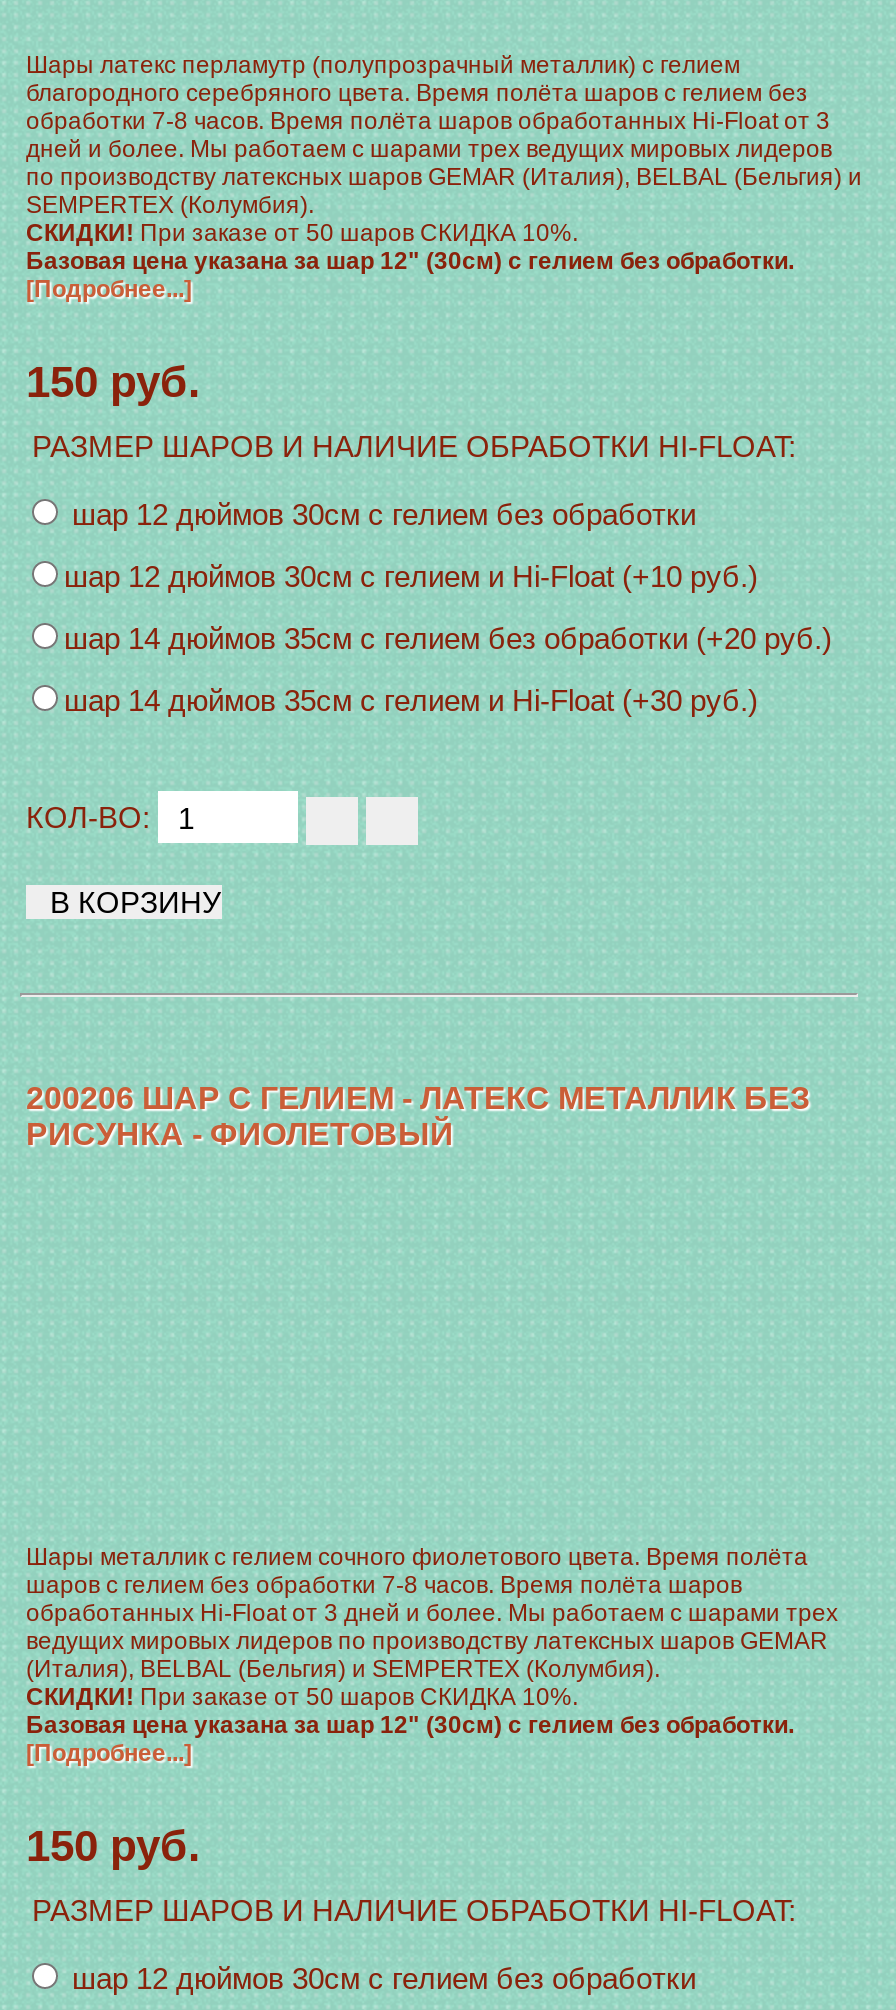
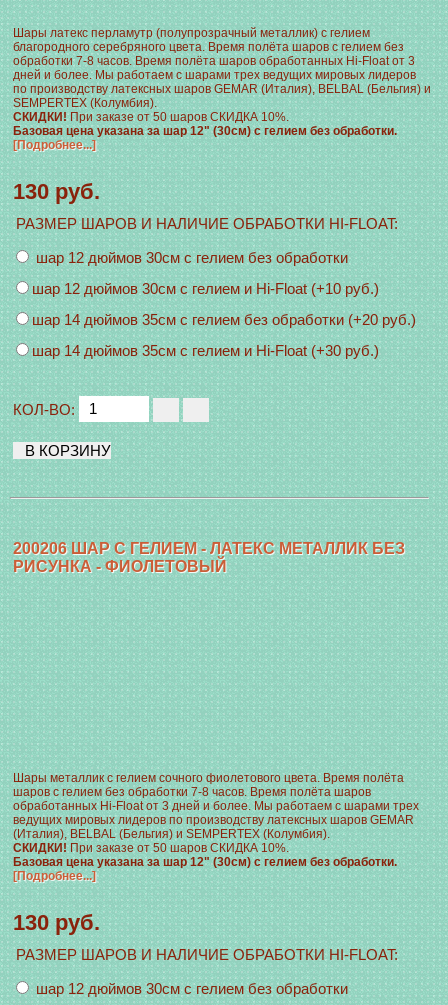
- 150 руб.
+ 130 руб.

- 150 руб.
+ 130 руб.
